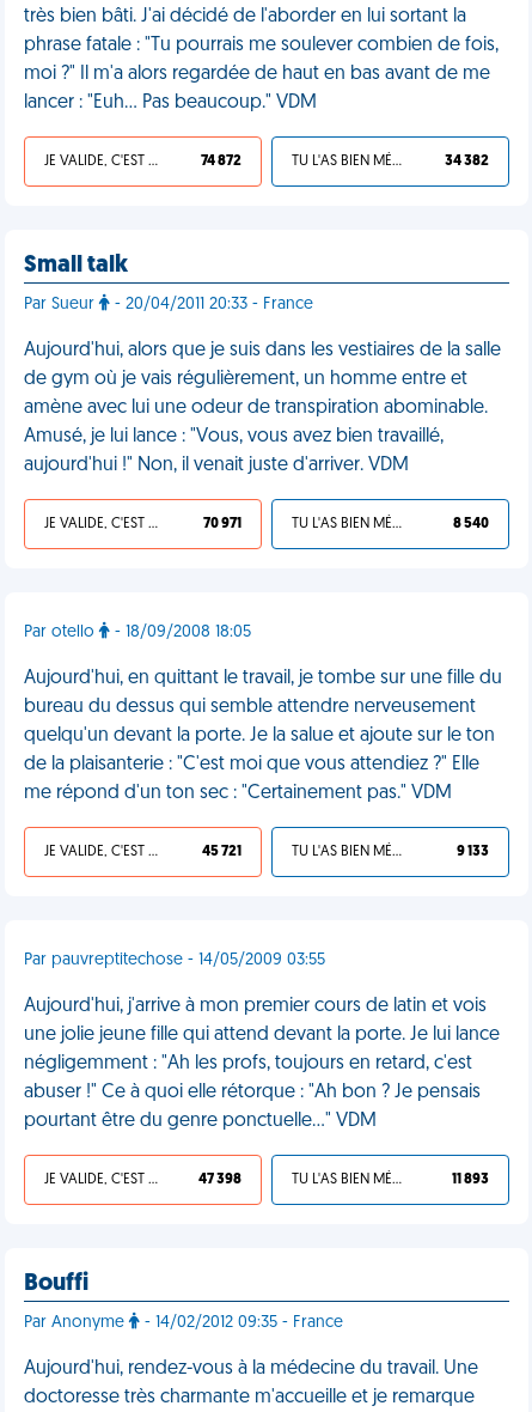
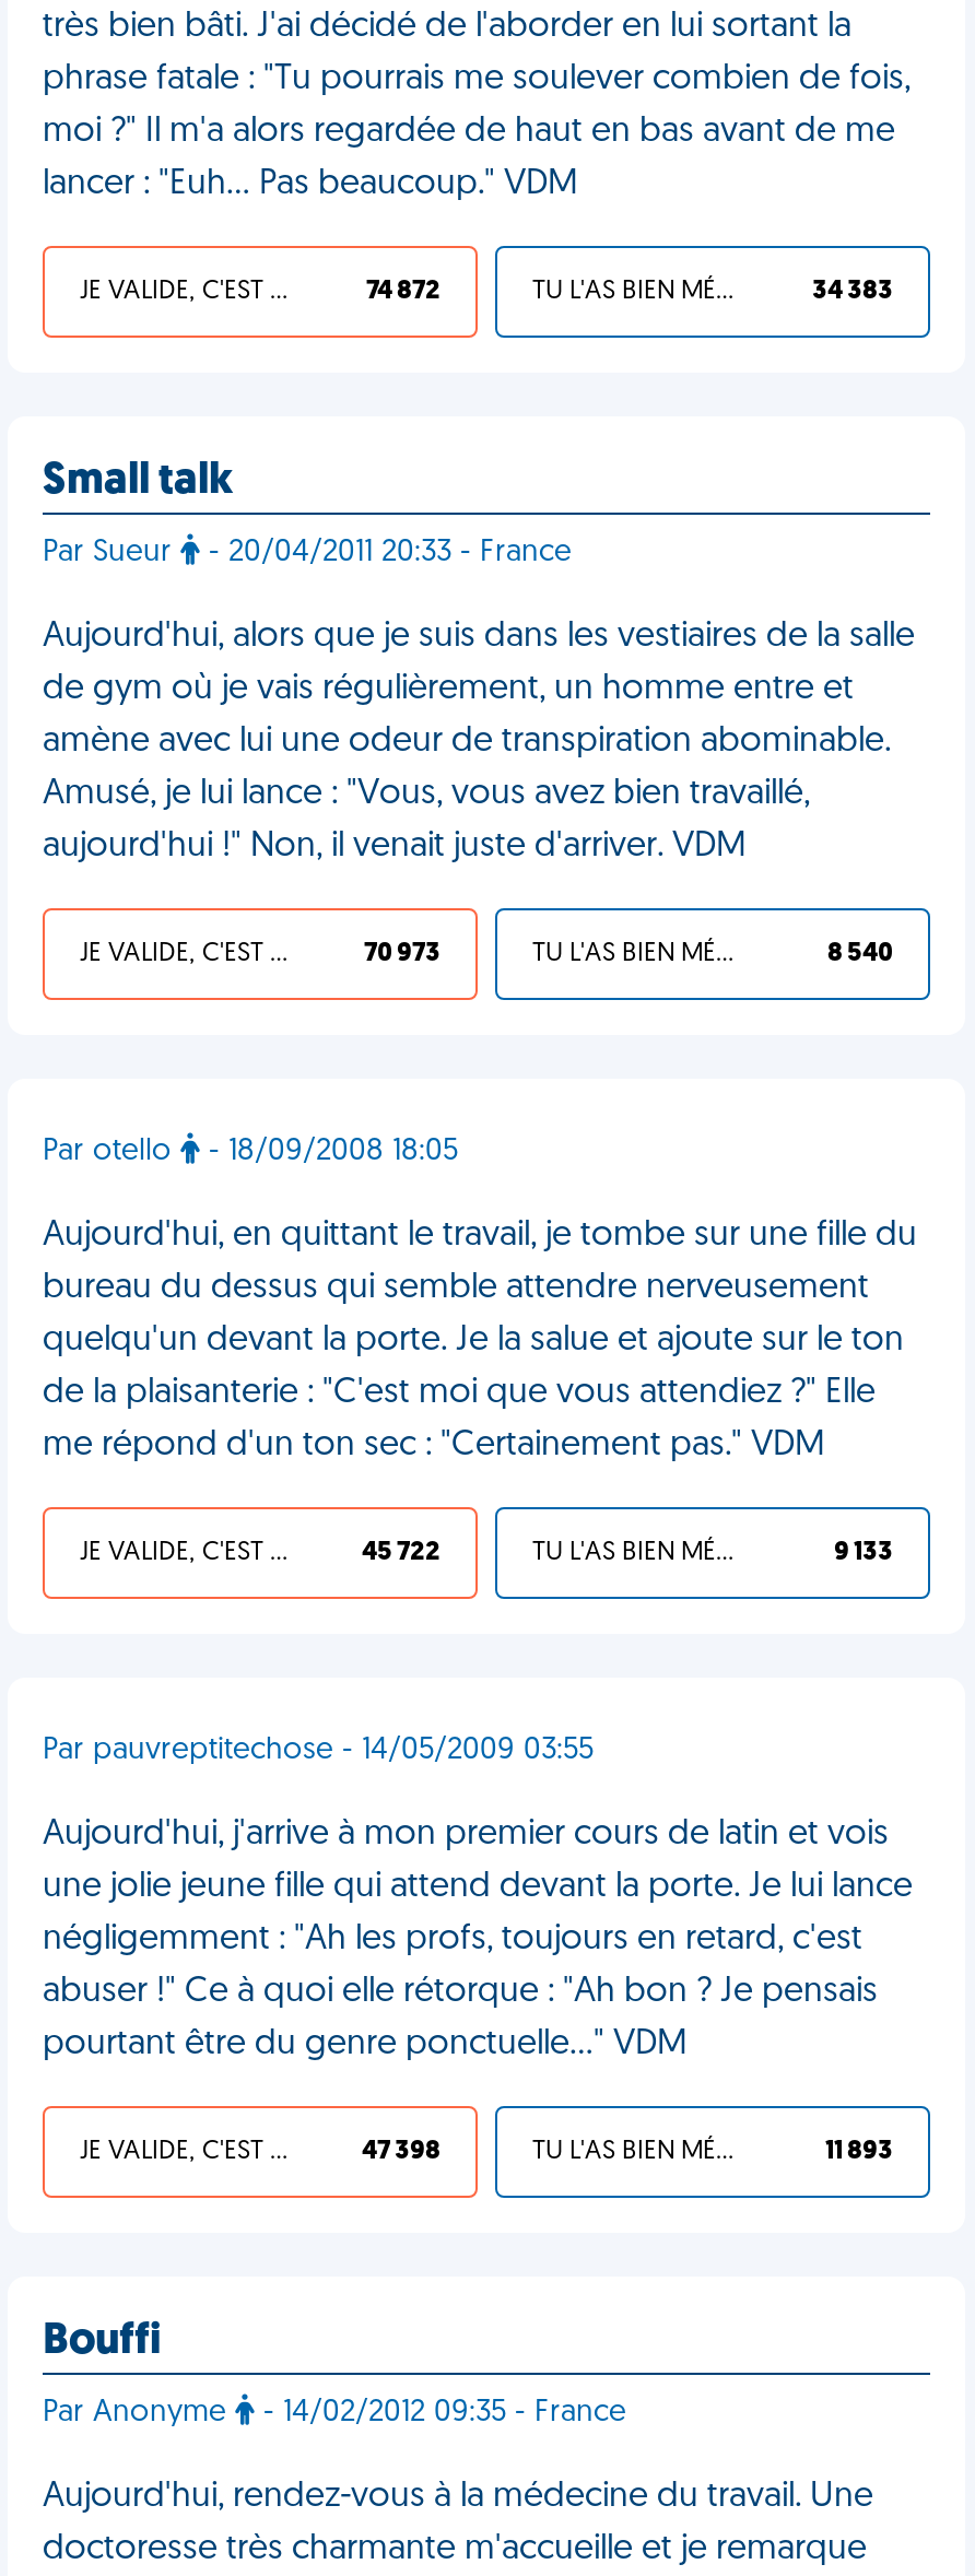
- 34 382
+ 34 383

- 70 971
+ 70 973

- 45 721
+ 45 722
